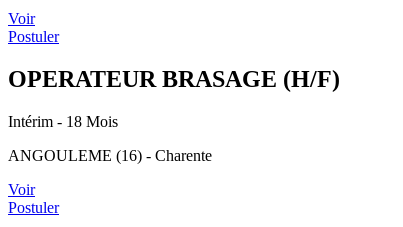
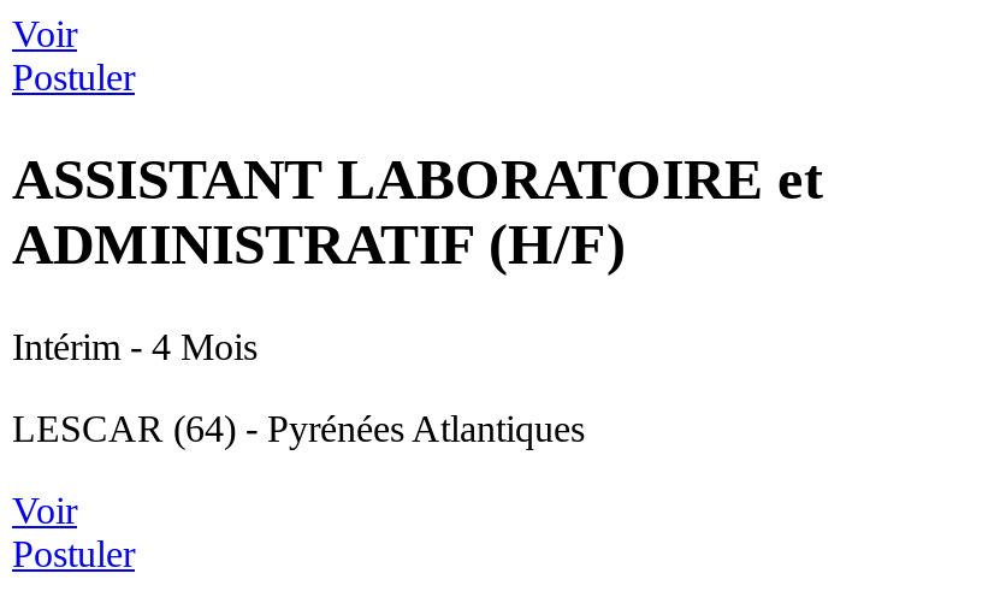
- OPERATEUR BRASAGE (H/F)
+ ASSISTANT LABORATOIRE et
+ ADMINISTRATIF (H/F)

- Intérim - 18 Mois
+ Intérim - 4 Mois

- ANGOULEME (16) - Charente
+ LESCAR (64) - Pyrénées Atlantiques
